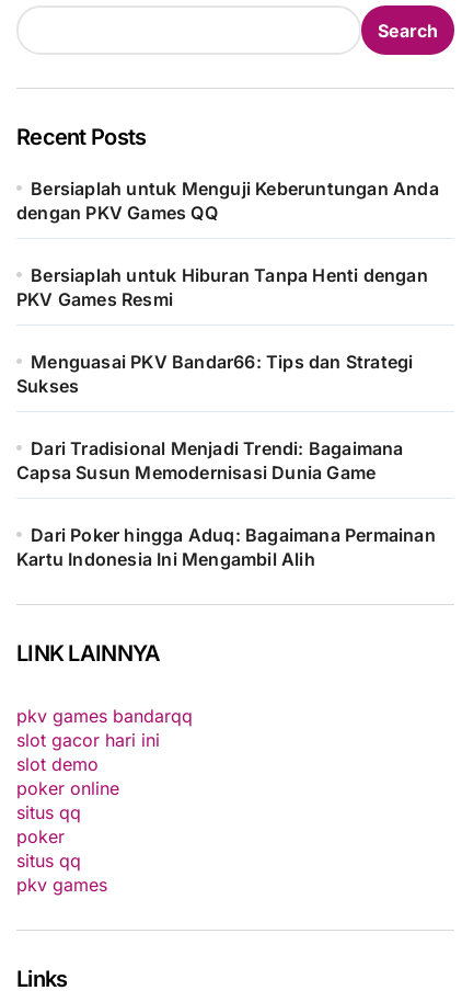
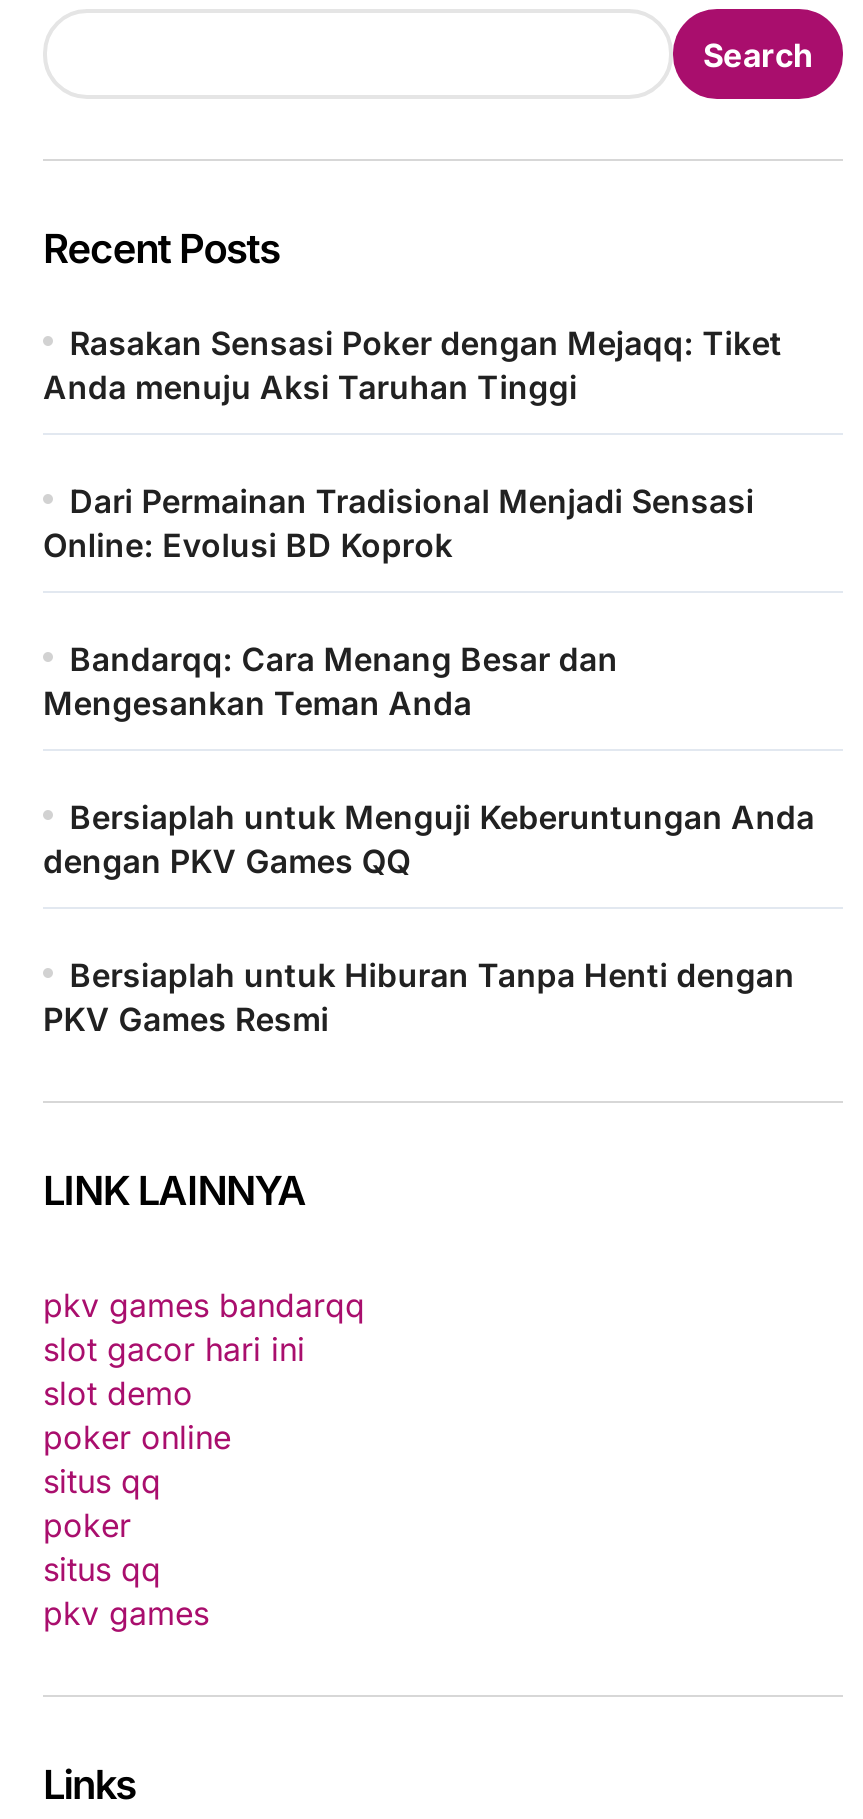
+ Rasakan Sensasi Poker dengan Mejaqq: Tiket
+ Anda menuju Aksi Taruhan Tinggi
+ Dari Permainan Tradisional Menjadi Sensasi
+ Online: Evolusi BD Koprok
+ Bandarqq: Cara Menang Besar dan
+ Mengesankan Teman Anda

moved down: Bersiaplah untuk Menguji Keberuntungan Anda | dengan PKV Games QQ | Bersiaplah untuk Hiburan Tanpa Henti dengan | PKV Games Resmi

- Menguasai PKV Bandar66: Tips dan Strategi
- Sukses
- Dari Tradisional Menjadi Trendi: Bagaimana
- Capsa Susun Memodernisasi Dunia Game
- Dari Poker hingga Aduq: Bagaimana Permainan
- Kartu Indonesia Ini Mengambil Alih
